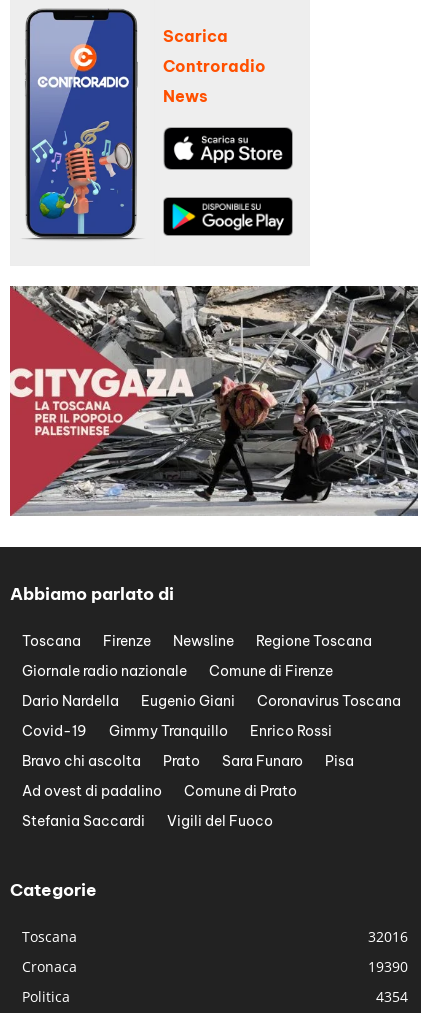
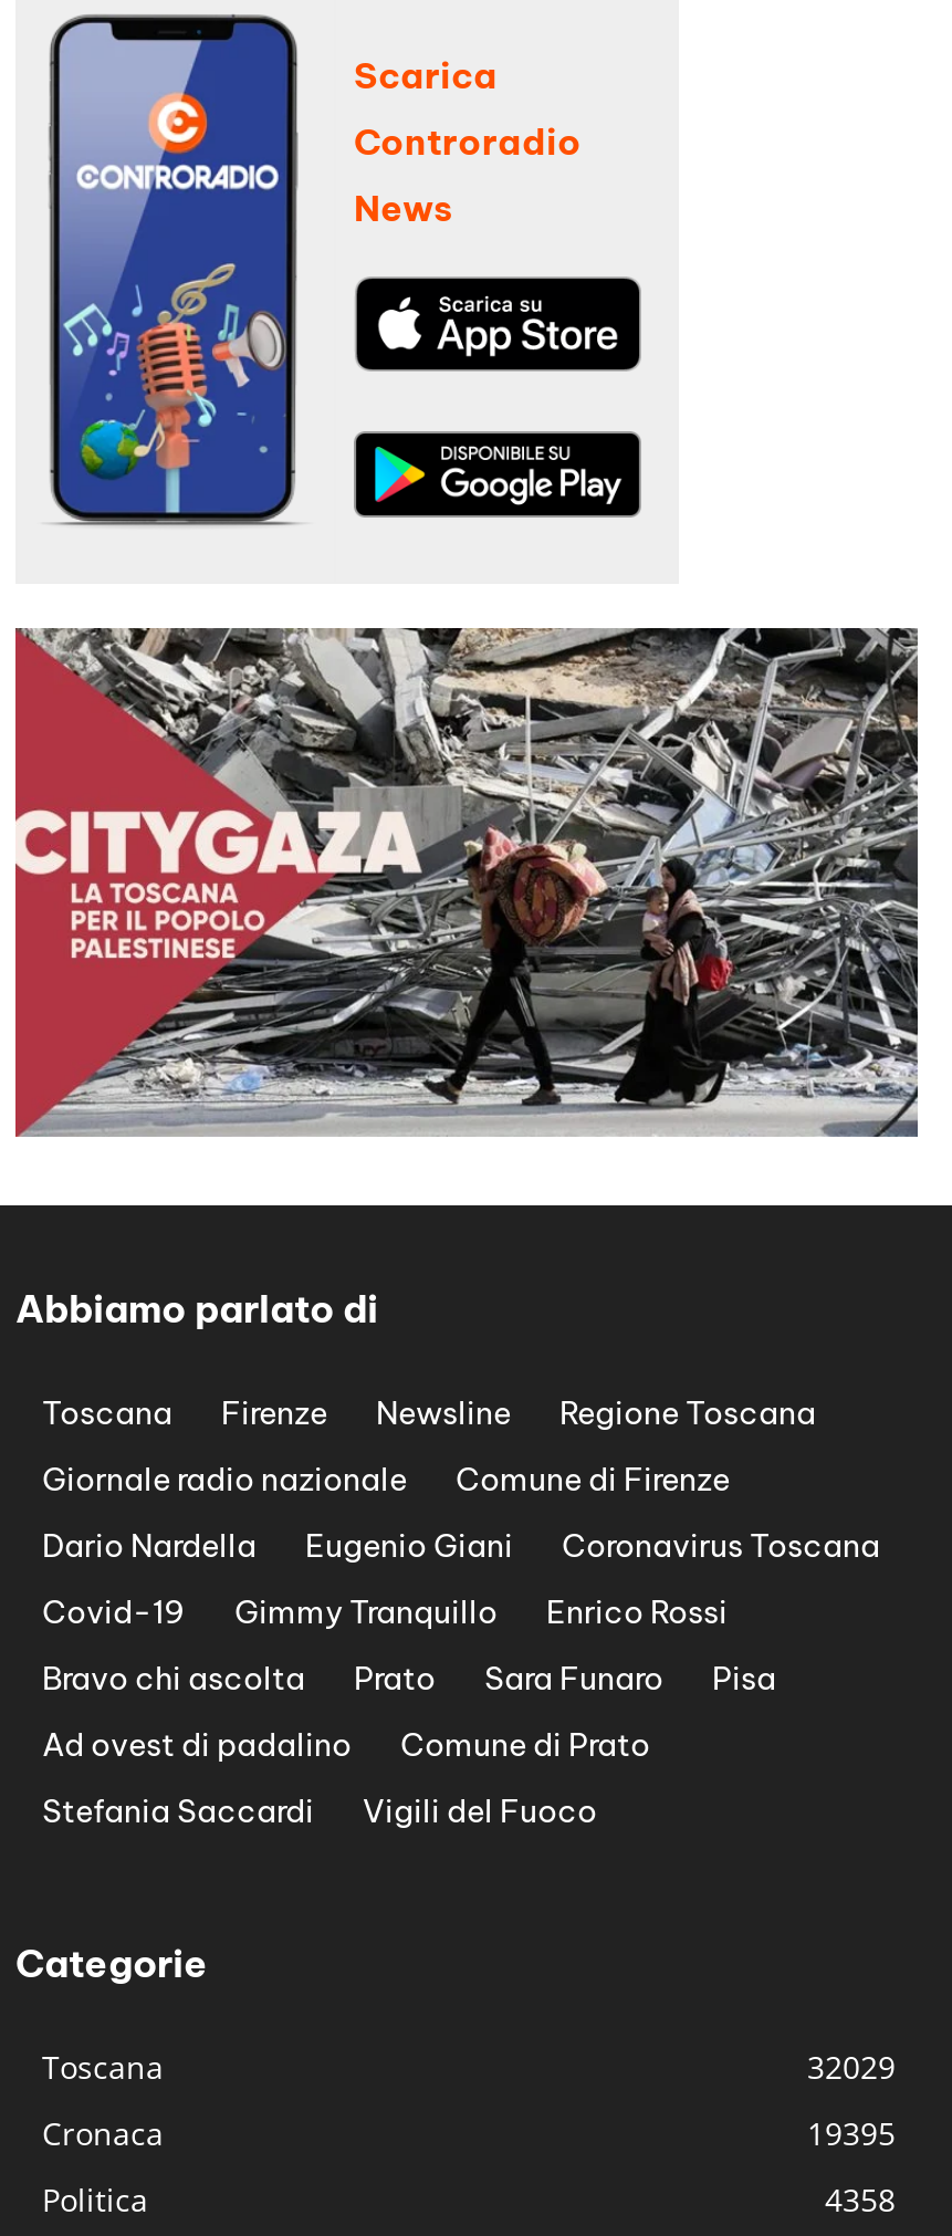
- 32016
+ 32029

- 19390
+ 19395

- 4354
+ 4358
